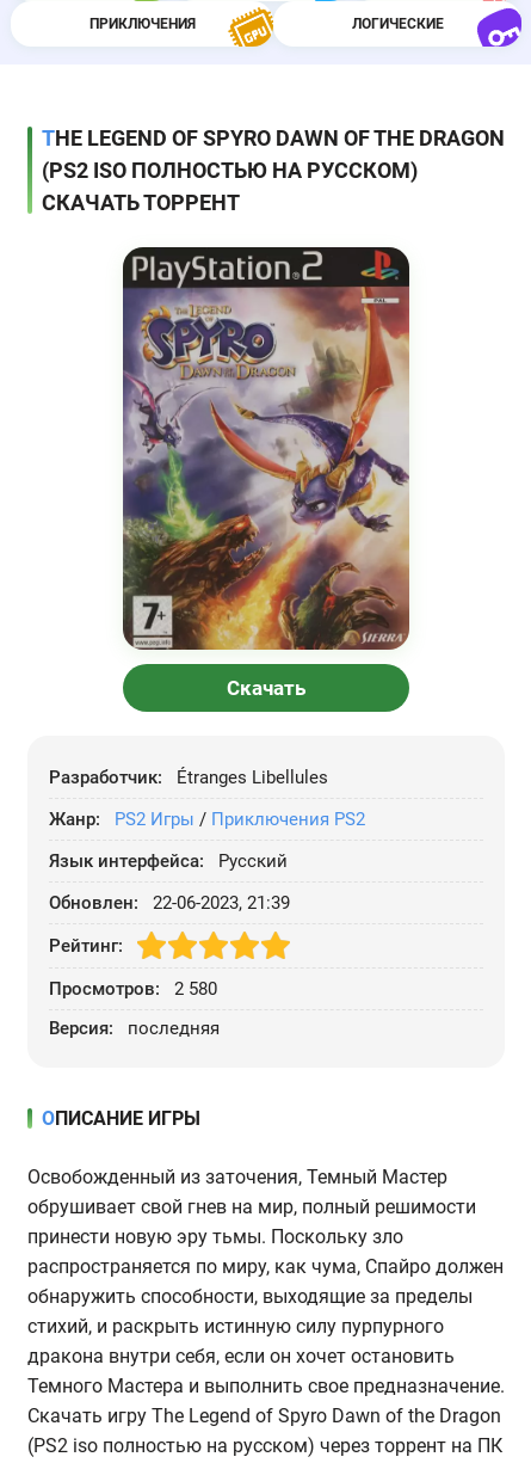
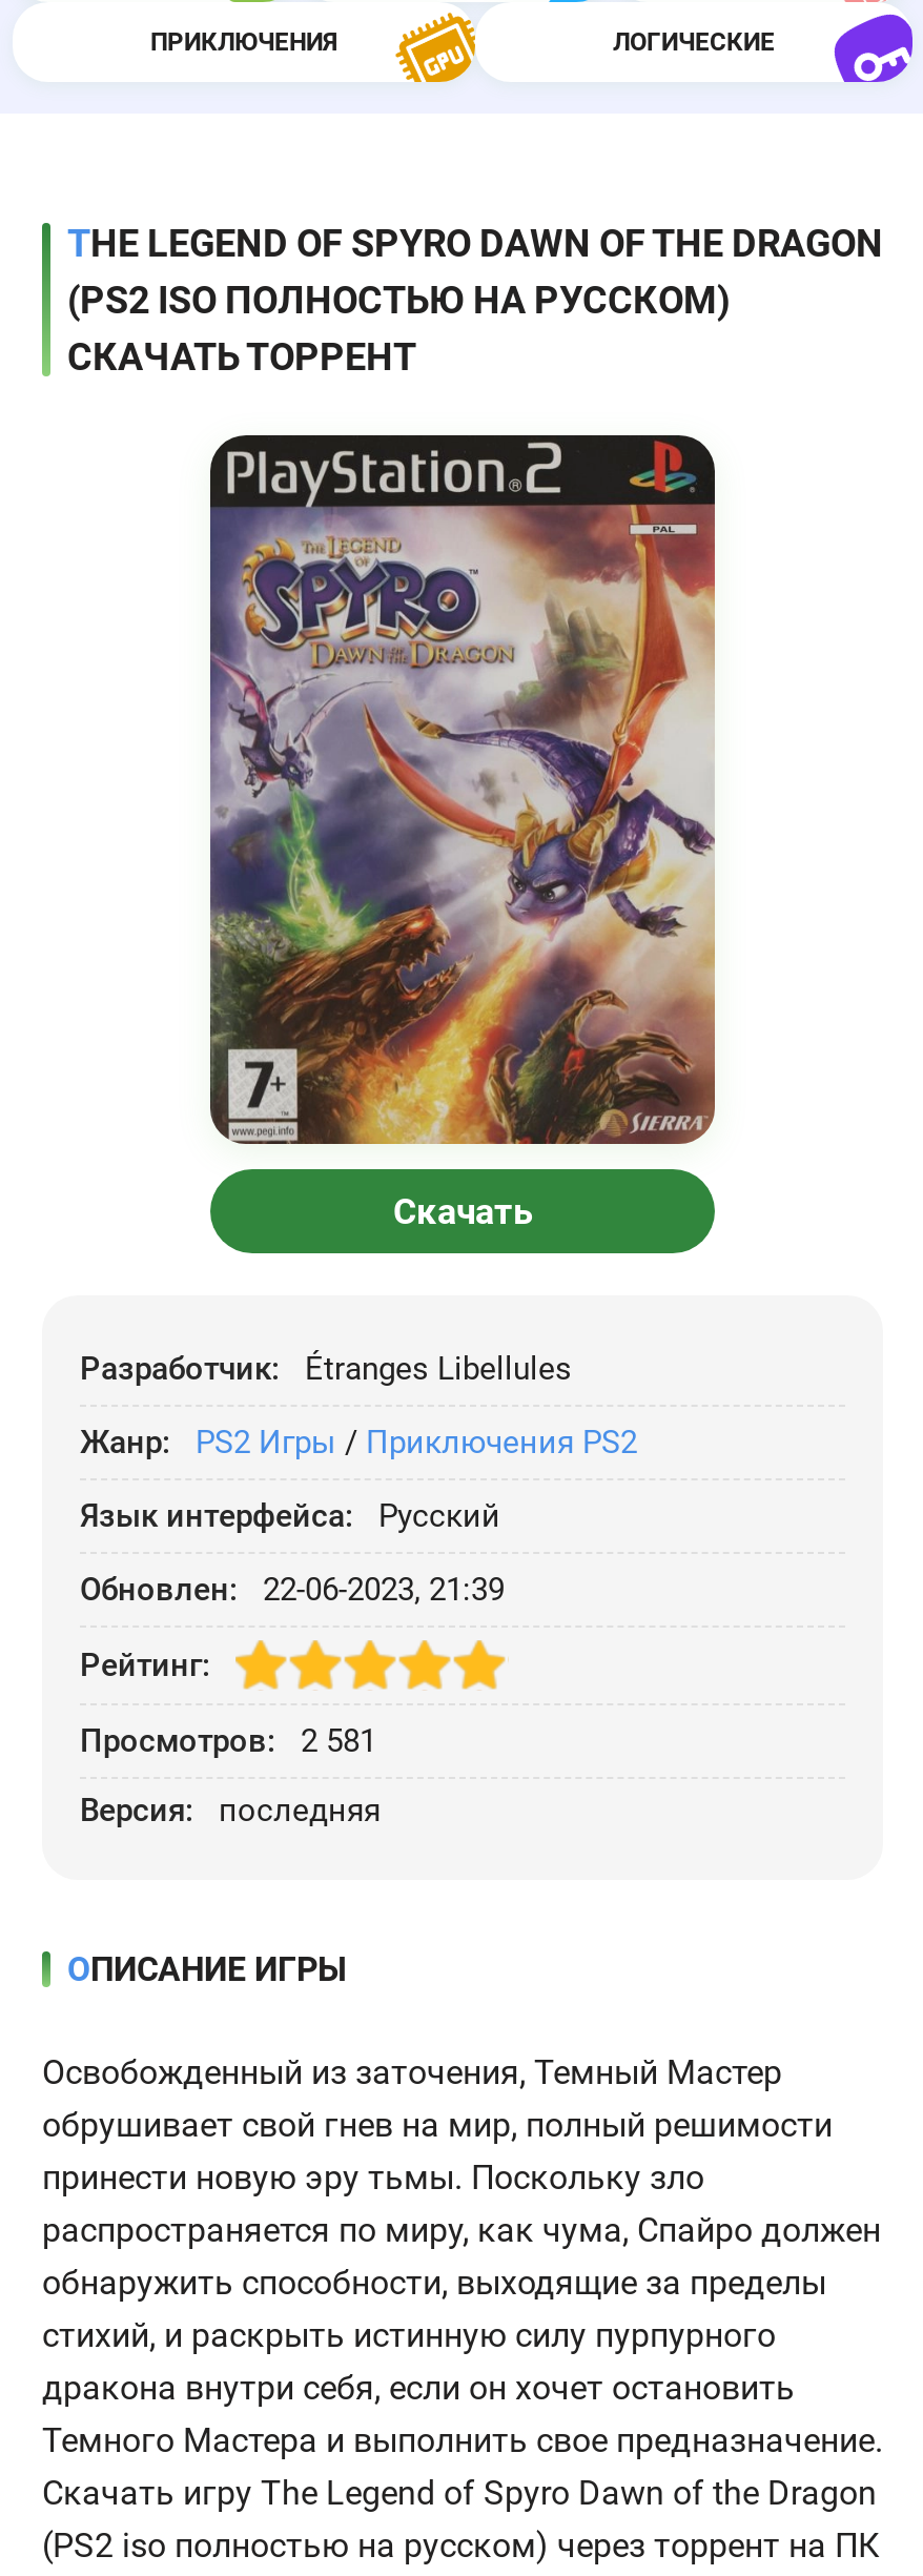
- Просмотров: 2 580
+ Просмотров: 2 581
